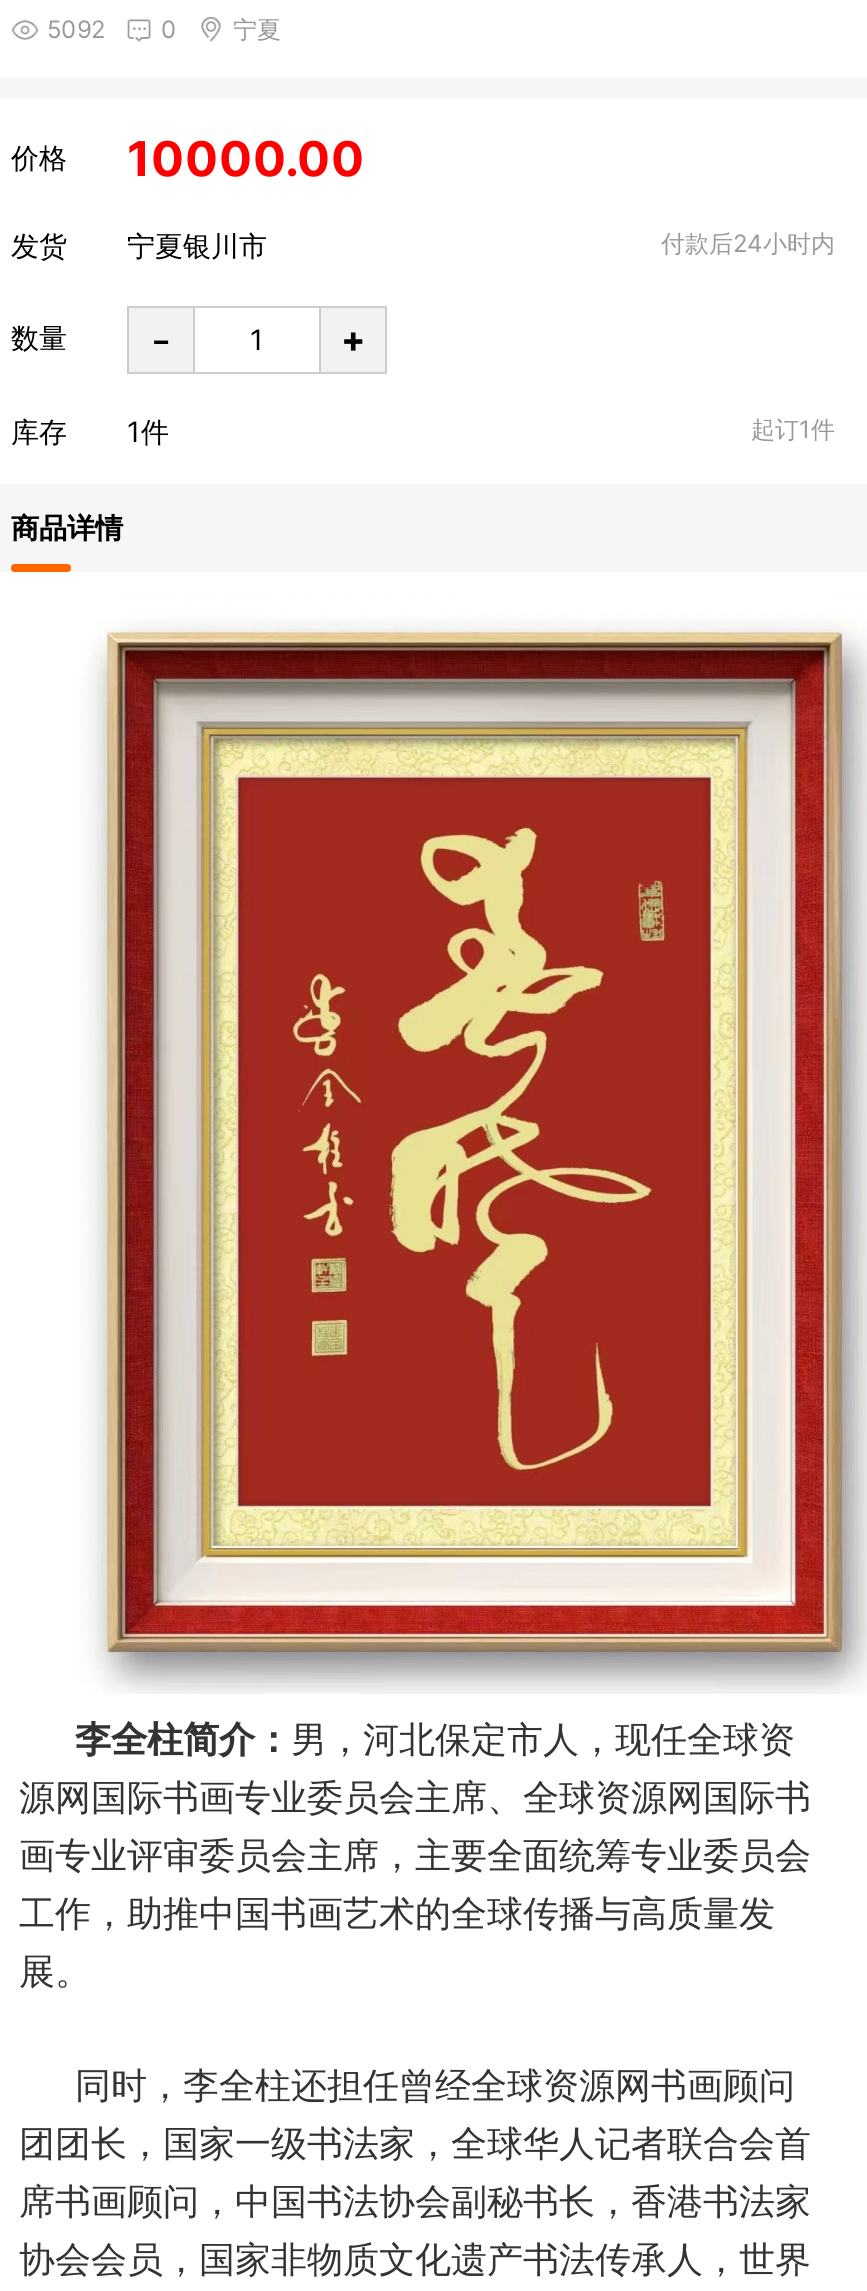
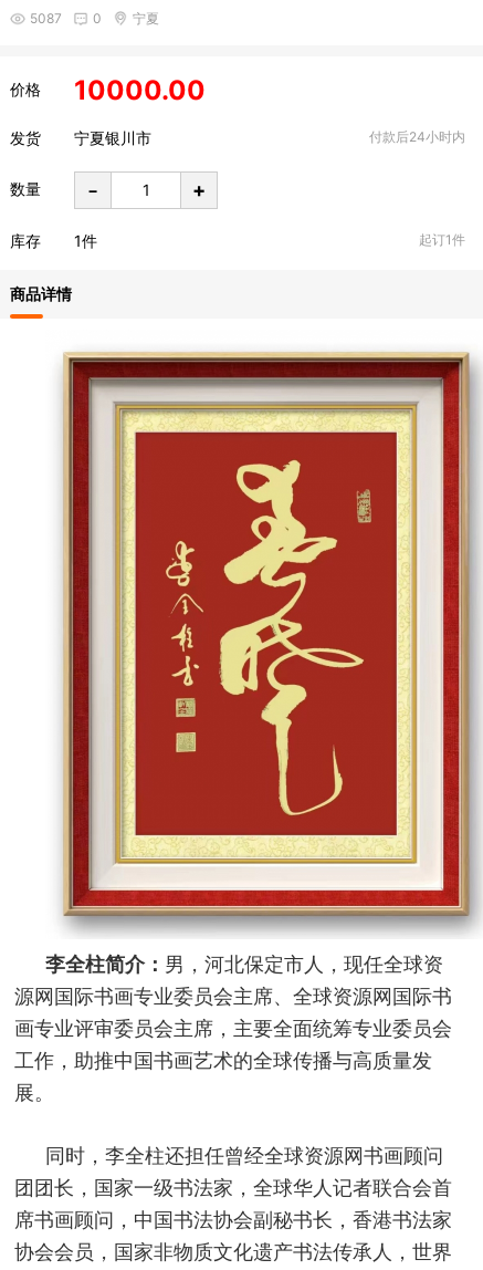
- 5092 0 宁夏
+ 5087 0 宁夏
